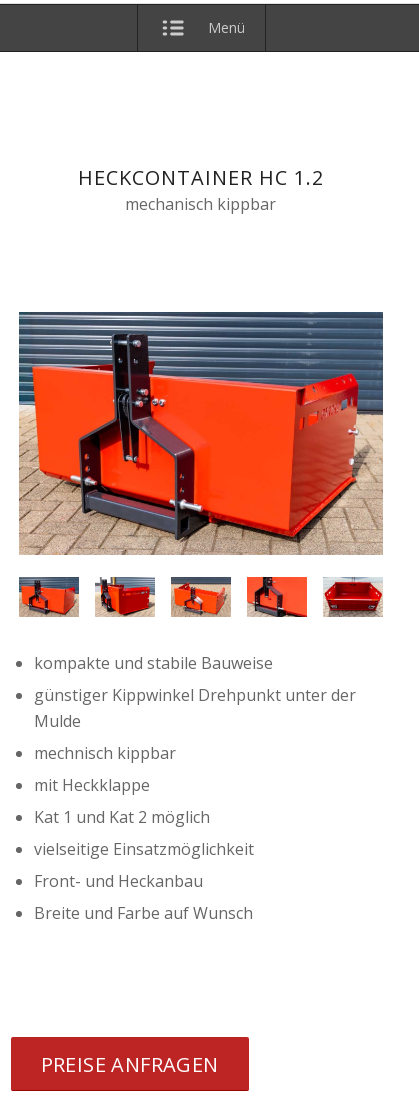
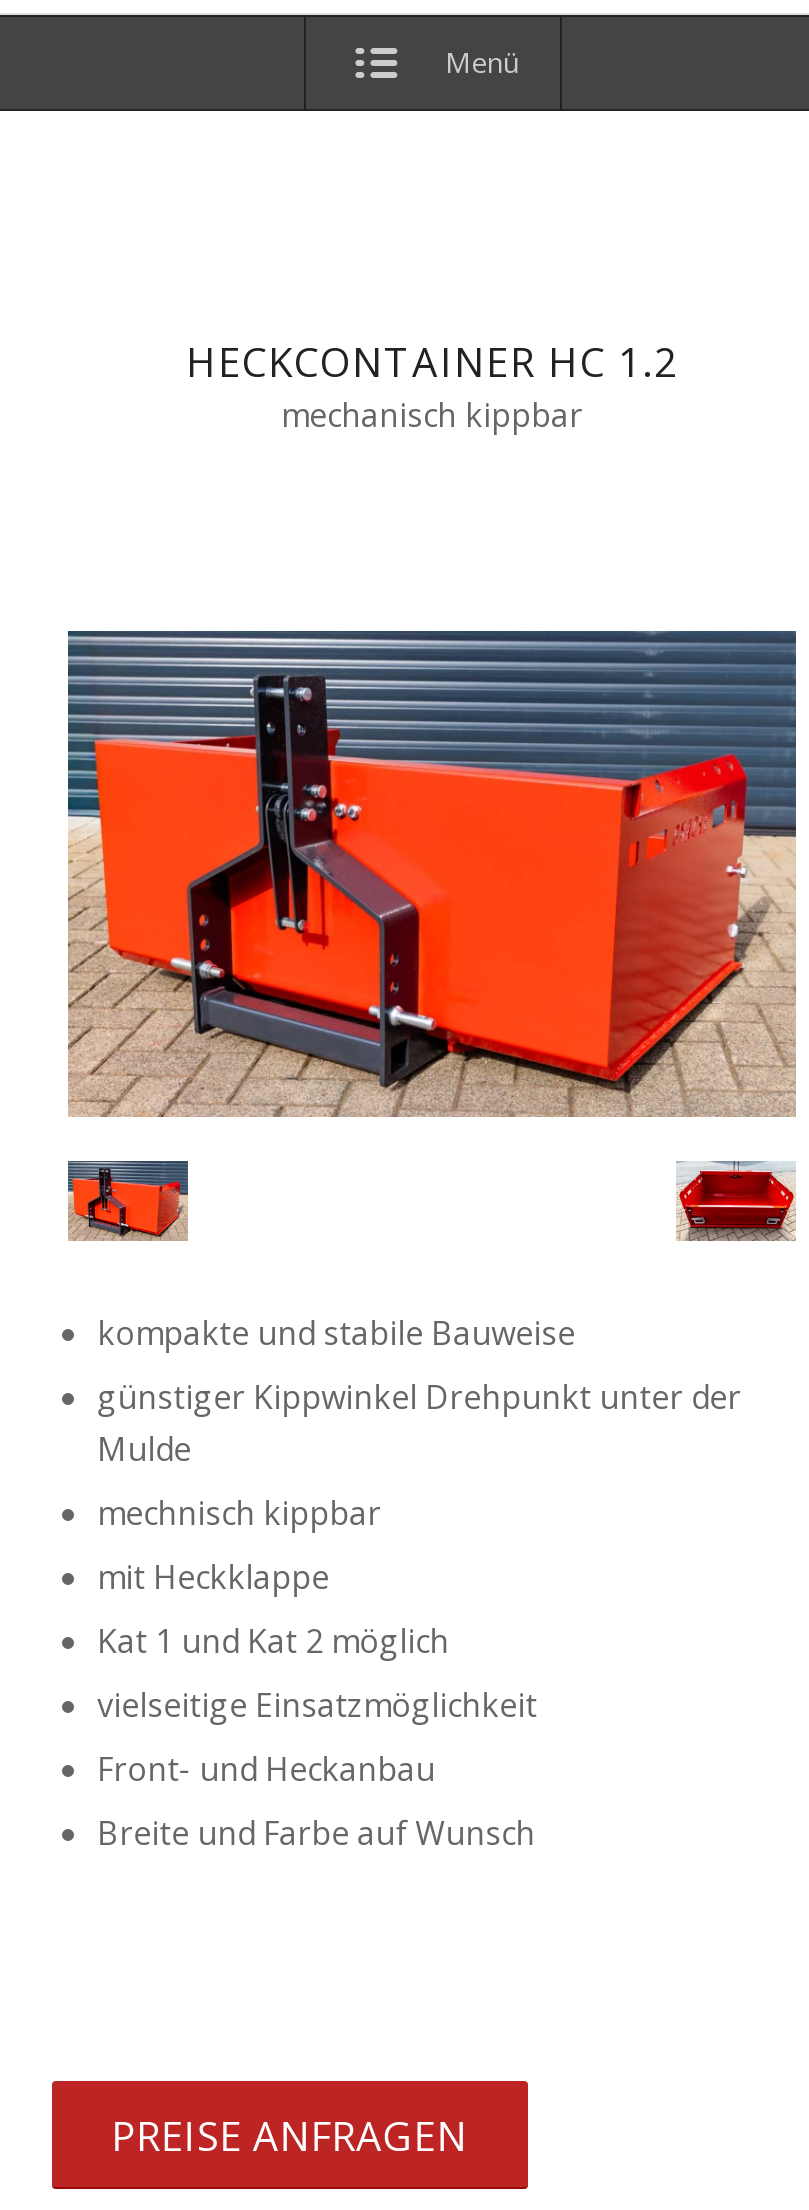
- [image]

- [image]

- [image]
